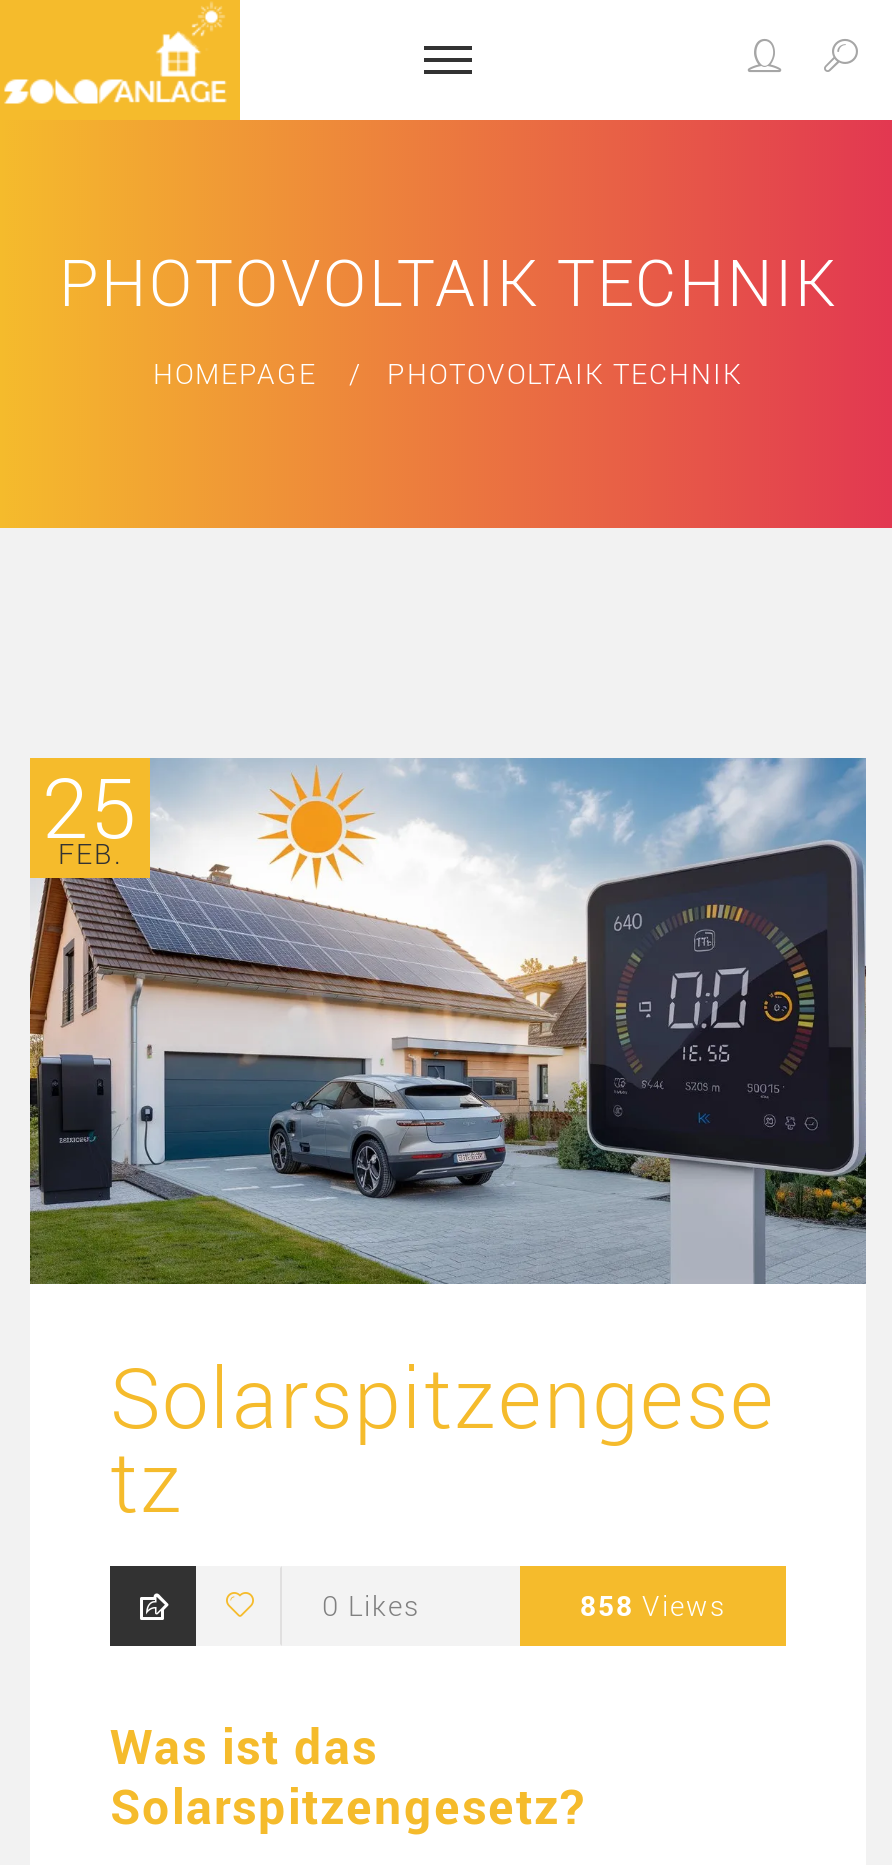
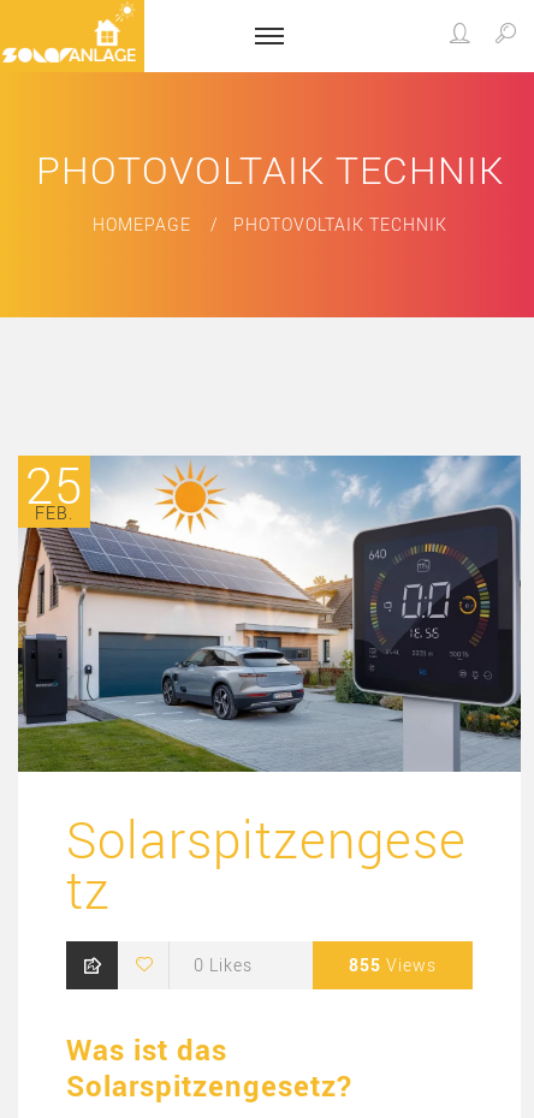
- 858 Views
+ 855 Views
